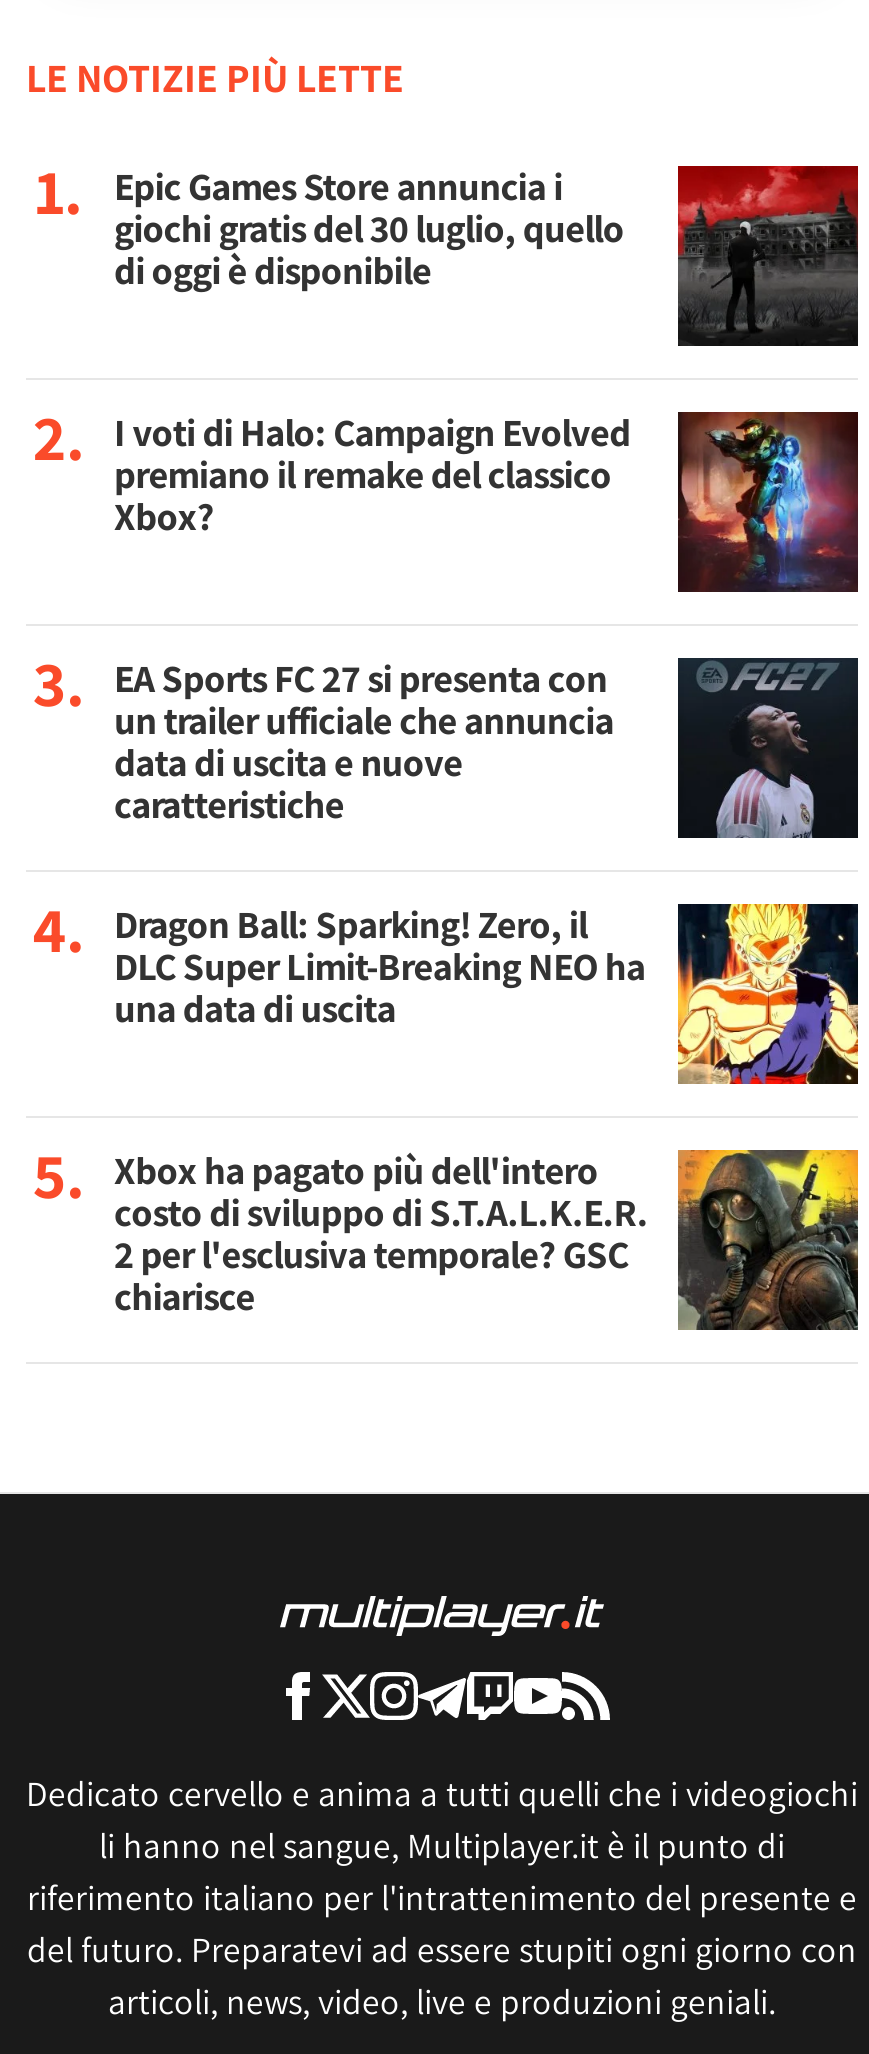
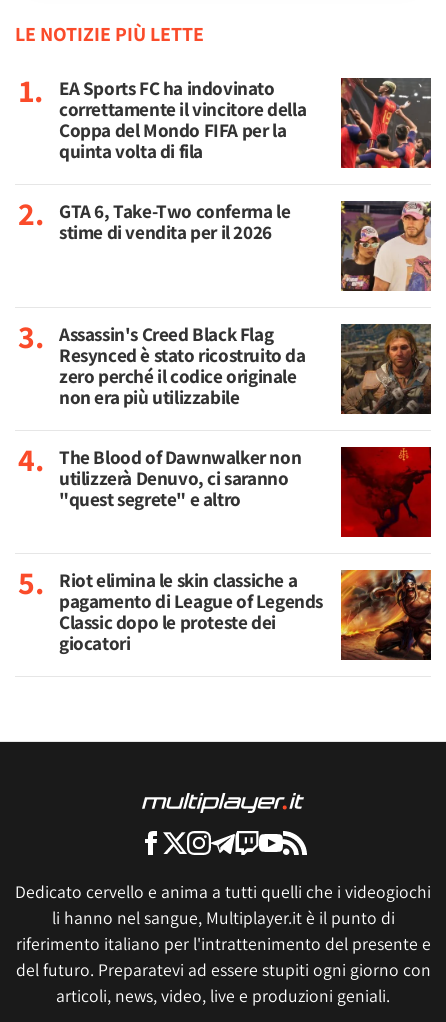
- [image]
- Epic Games Store annuncia i
- giochi gratis del 30 luglio, quello
- di oggi è disponibile
+ [image]
+ EA Sports FC ha indovinato
+ correttamente il vincitore della
+ Coppa del Mondo FIFA per la
+ quinta volta di fila

- I voti di Halo: Campaign Evolved
- premiano il remake del classico
- Xbox?
+ GTA 6, Take-Two conferma le
+ stime di vendita per il 2026

- [image]
+ [image]

- [image]
- EA Sports FC 27 si presenta con
- un trailer ufficiale che annuncia
- data di uscita e nuove
- caratteristiche
+ [image]
+ Assassin's Creed Black Flag
+ Resynced è stato ricostruito da
+ zero perché il codice originale
+ non era più utilizzabile

- [image]
- Dragon Ball: Sparking! Zero, il
- DLC Super Limit-Breaking NEO ha
- una data di uscita
+ [image]
+ The Blood of Dawnwalker non
+ utilizzerà Denuvo, ci saranno
+ "quest segrete" e altro

- [image]
- Xbox ha pagato più dell'intero
- costo di sviluppo di S.T.A.L.K.E.R.
- 2 per l'esclusiva temporale? GSC
- chiarisce
+ [image]
+ Riot elimina le skin classiche a
+ pagamento di League of Legends
+ Classic dopo le proteste dei
+ giocatori
